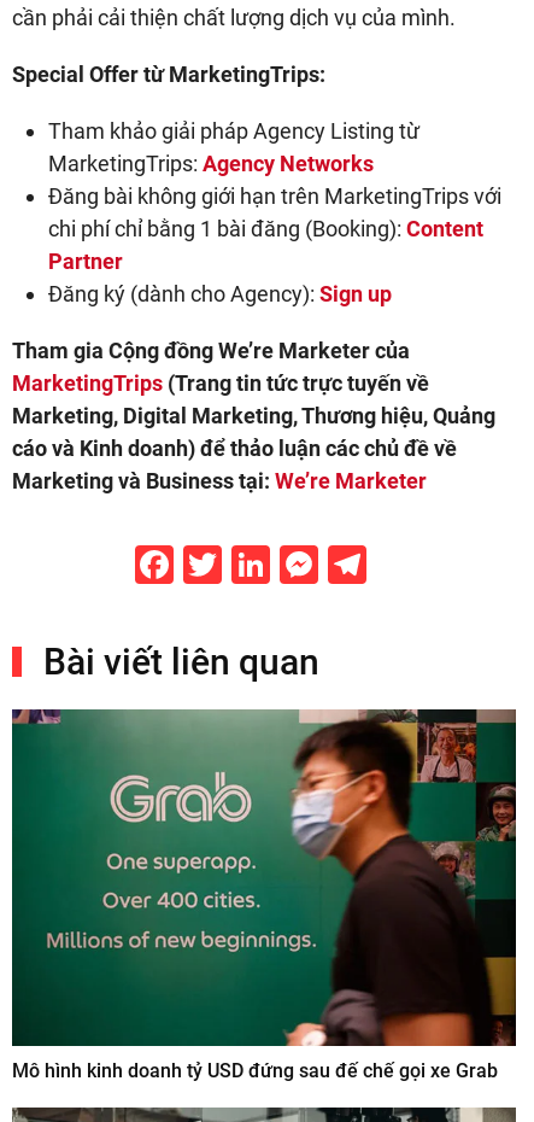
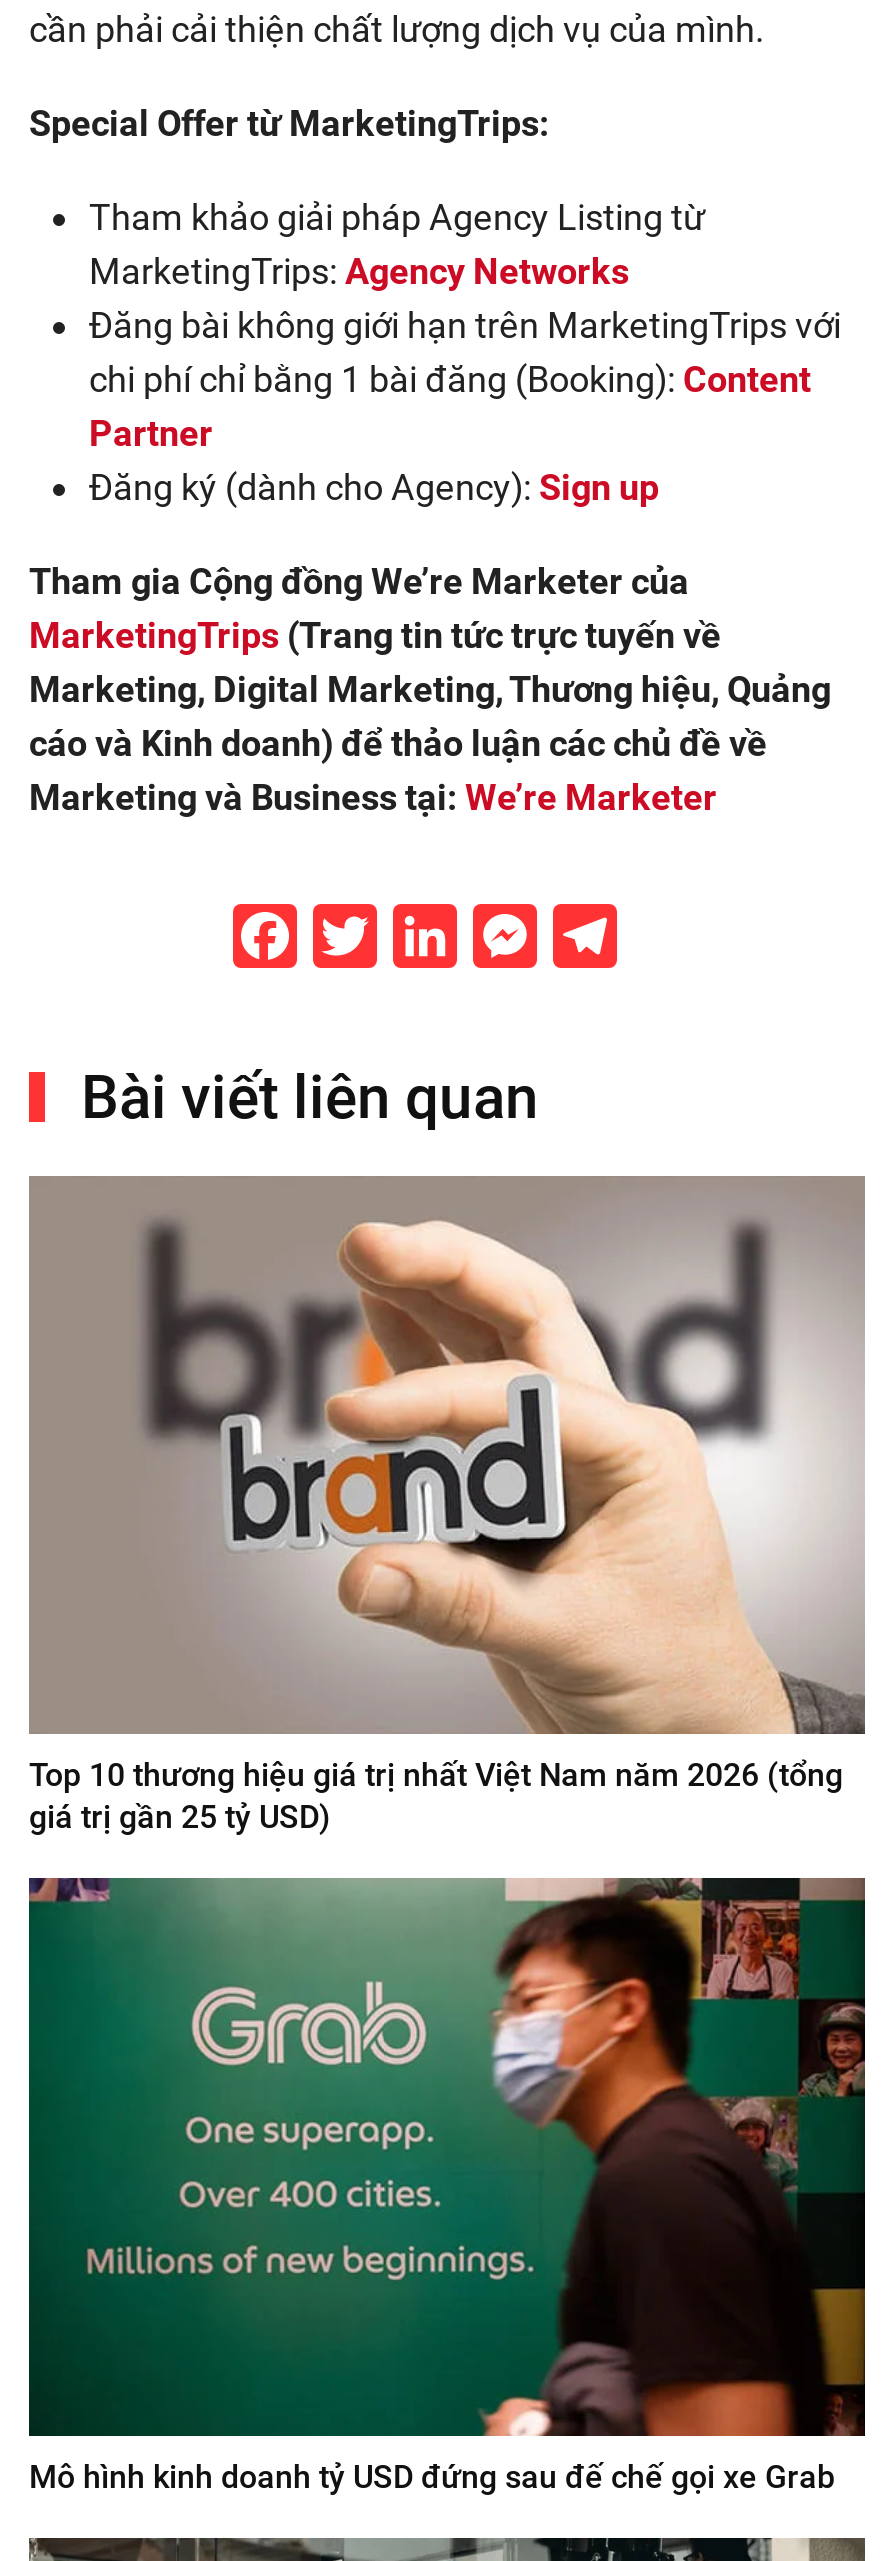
+ [image]
+ Top 10 thương hiệu giá trị nhất Việt Nam năm 2026 (tổng
+ giá trị gần 25 tỷ USD)
